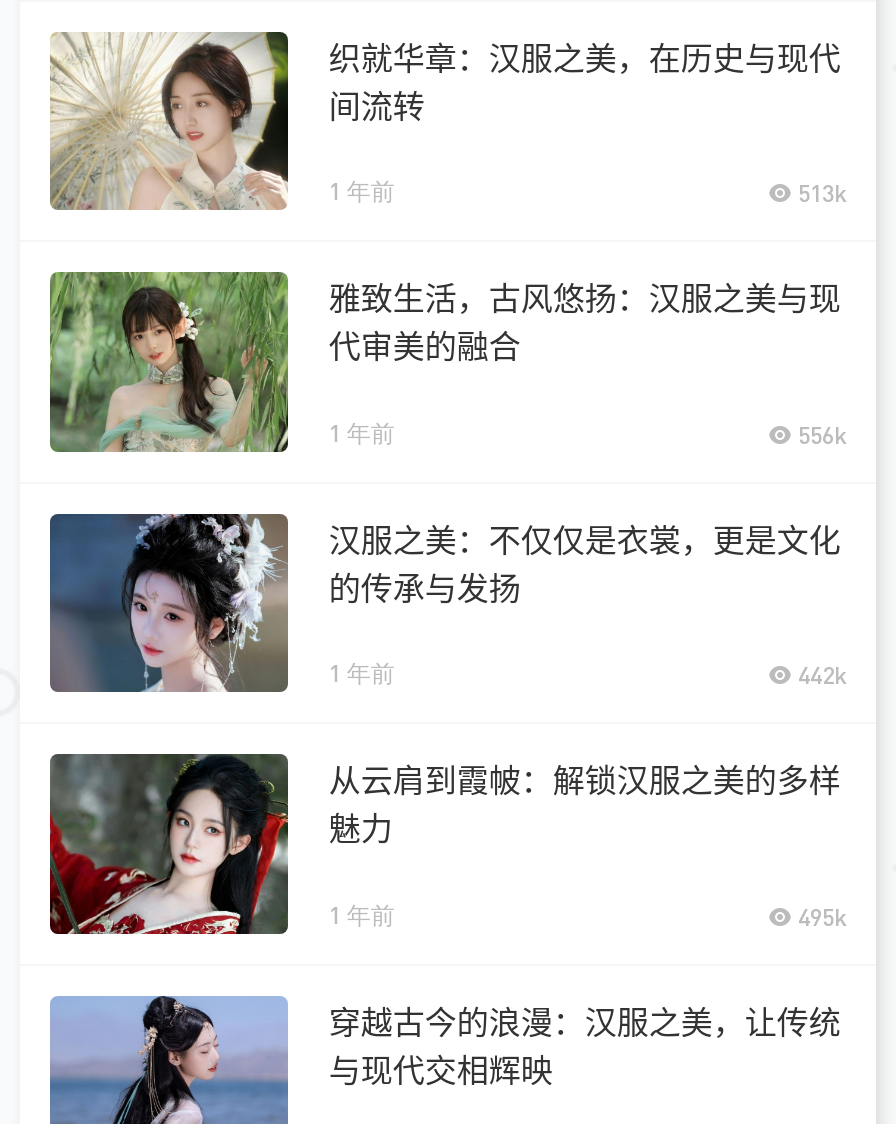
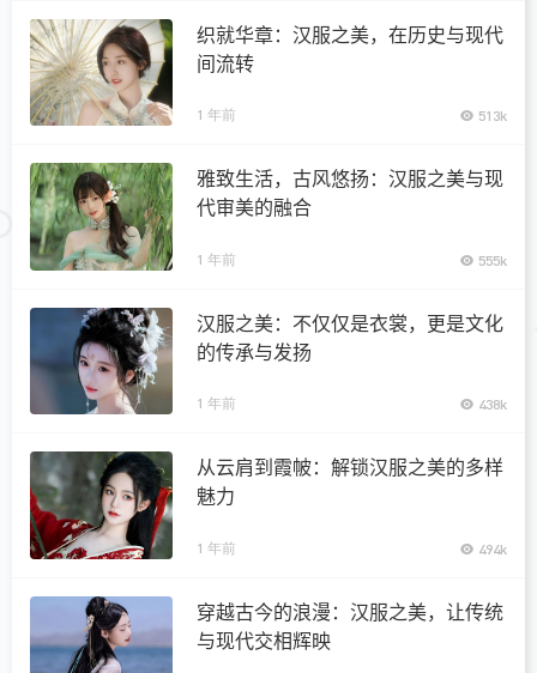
- 556k
+ 555k

- 442k
+ 438k

- 495k
+ 494k
